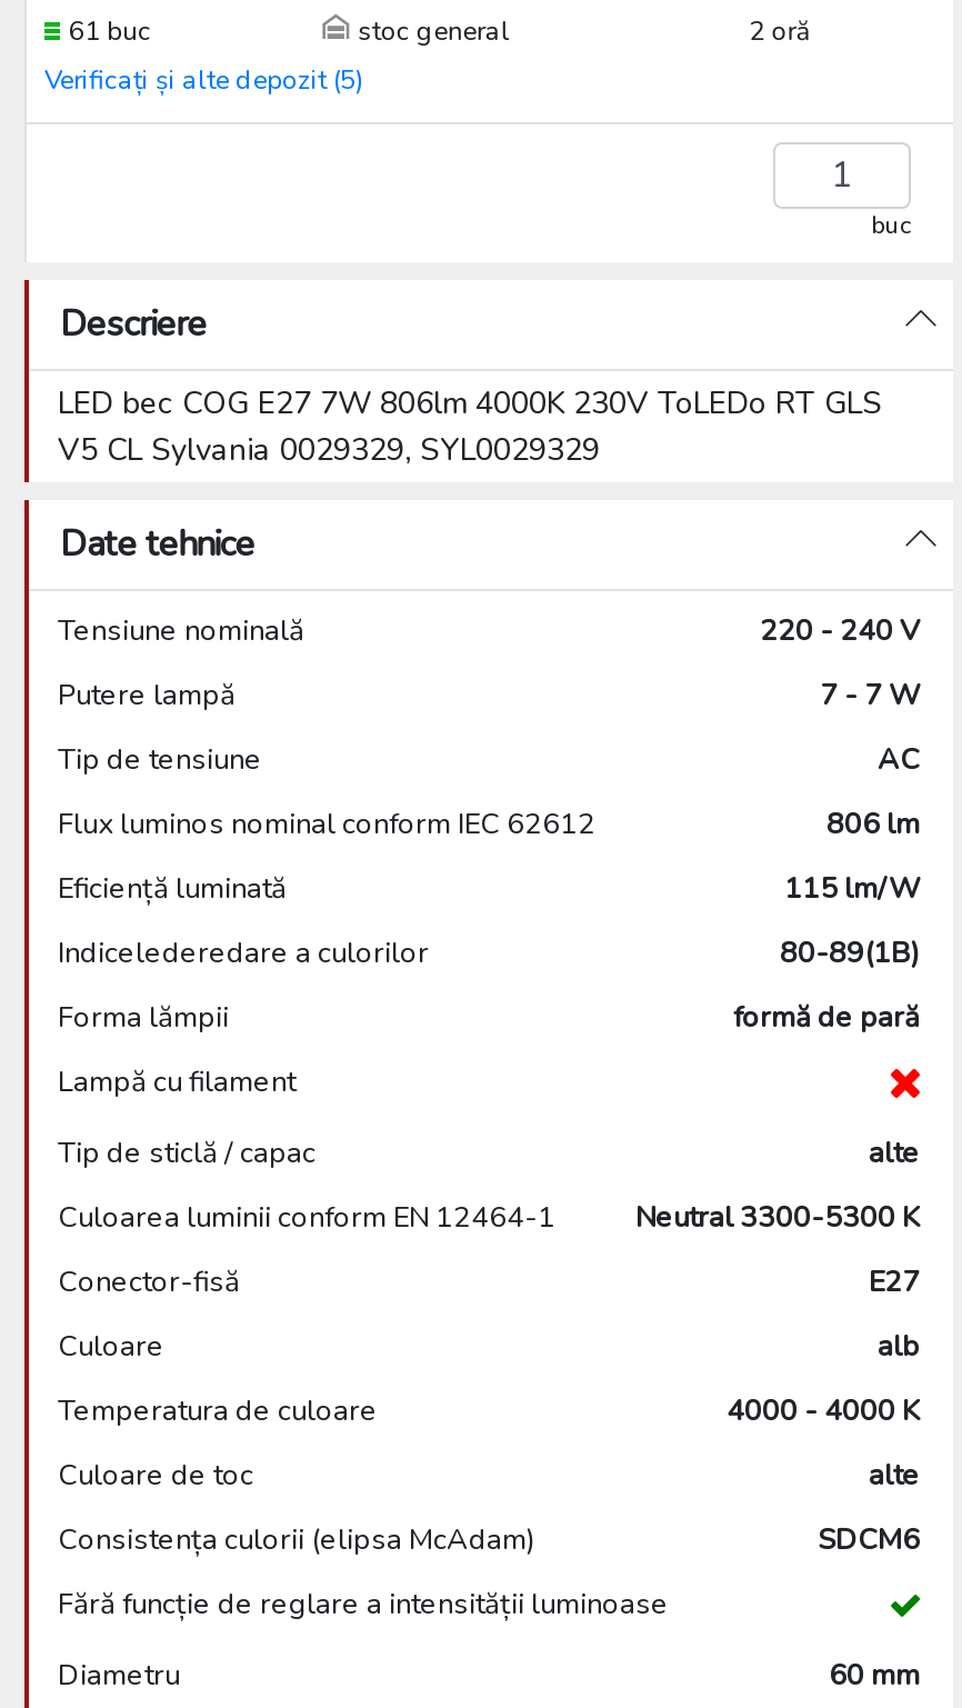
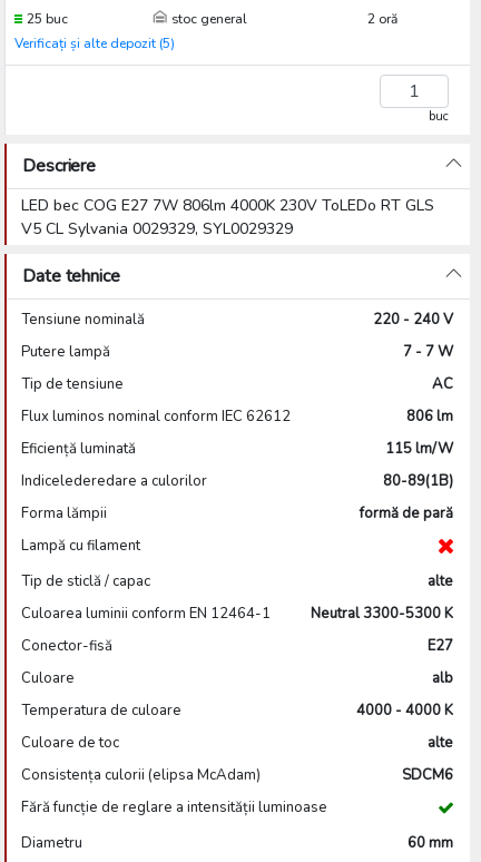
- 61 buc
+ 25 buc
